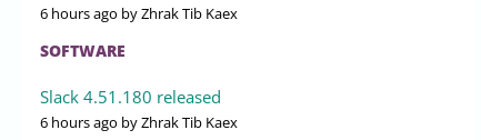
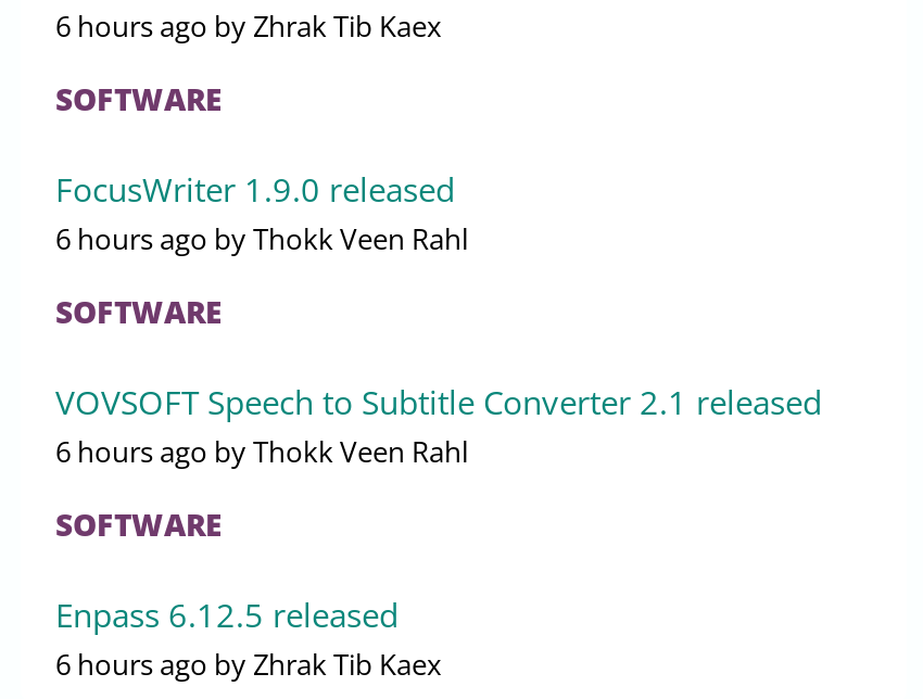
- Slack 4.51.180 released
+ FocusWriter 1.9.0 released
+ 6 hours ago by Thokk Veen Rahl
+ SOFTWARE
+ VOVSOFT Speech to Subtitle Converter 2.1 released
+ 6 hours ago by Thokk Veen Rahl
+ SOFTWARE
+ Enpass 6.12.5 released
